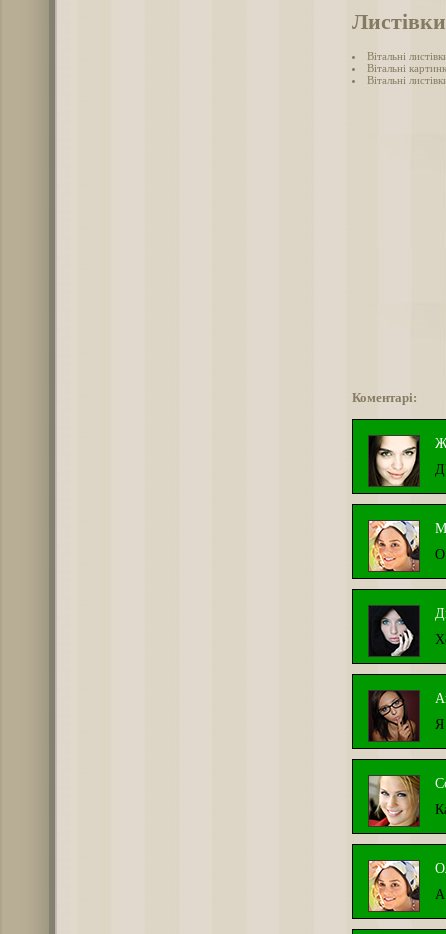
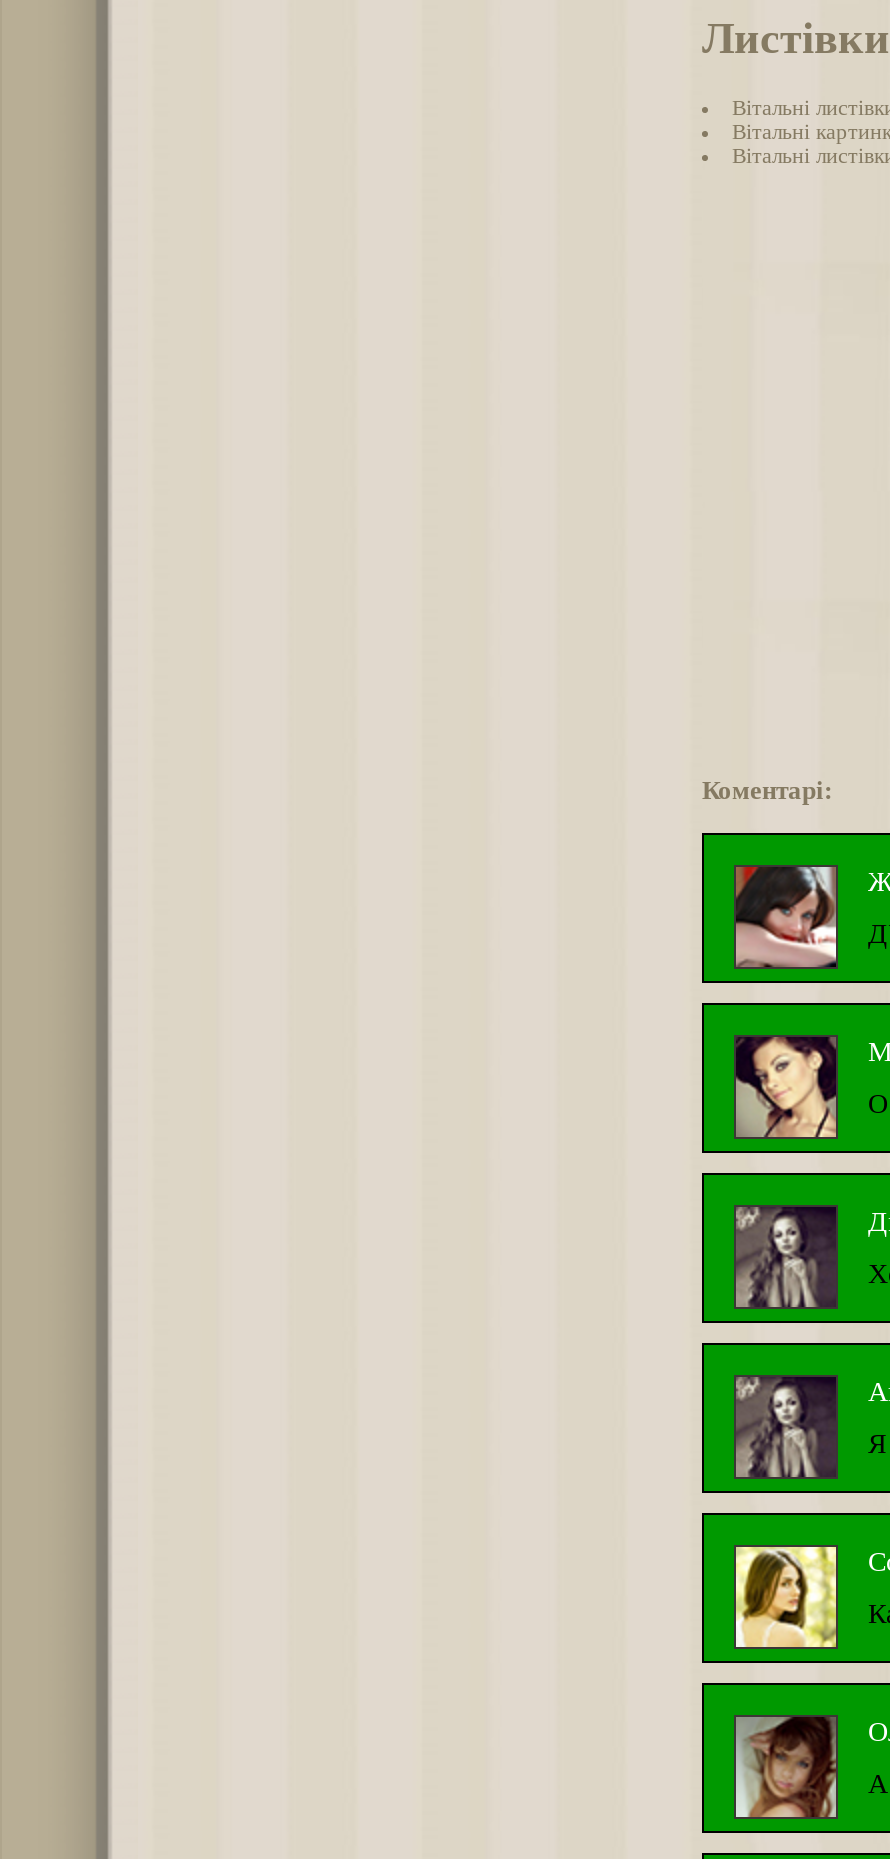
- [image]
+ [image]

- [image]
+ [image]

- [image]
+ [image]

- [image]
+ [image]

- [image]
+ [image]

- [image]
+ [image]
